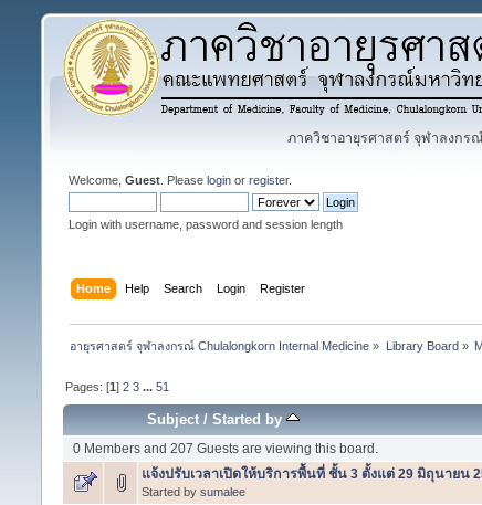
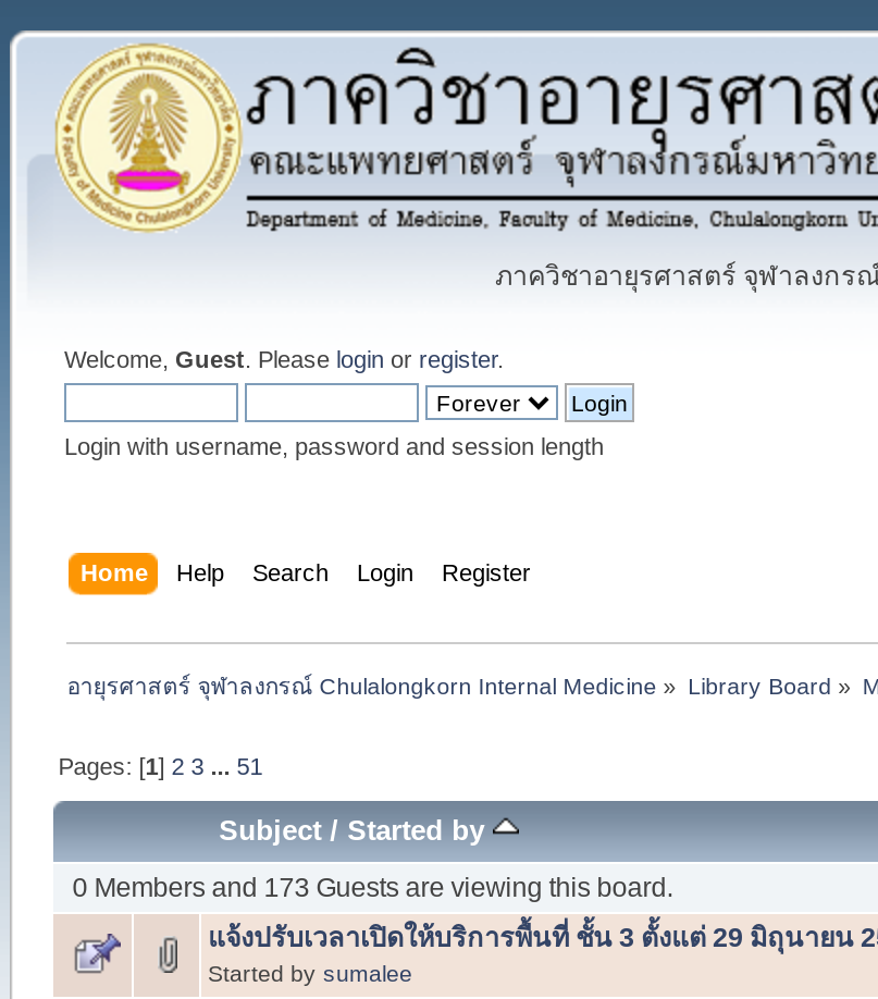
- 0 Members and 207 Guests are viewing this board.
+ 0 Members and 173 Guests are viewing this board.
